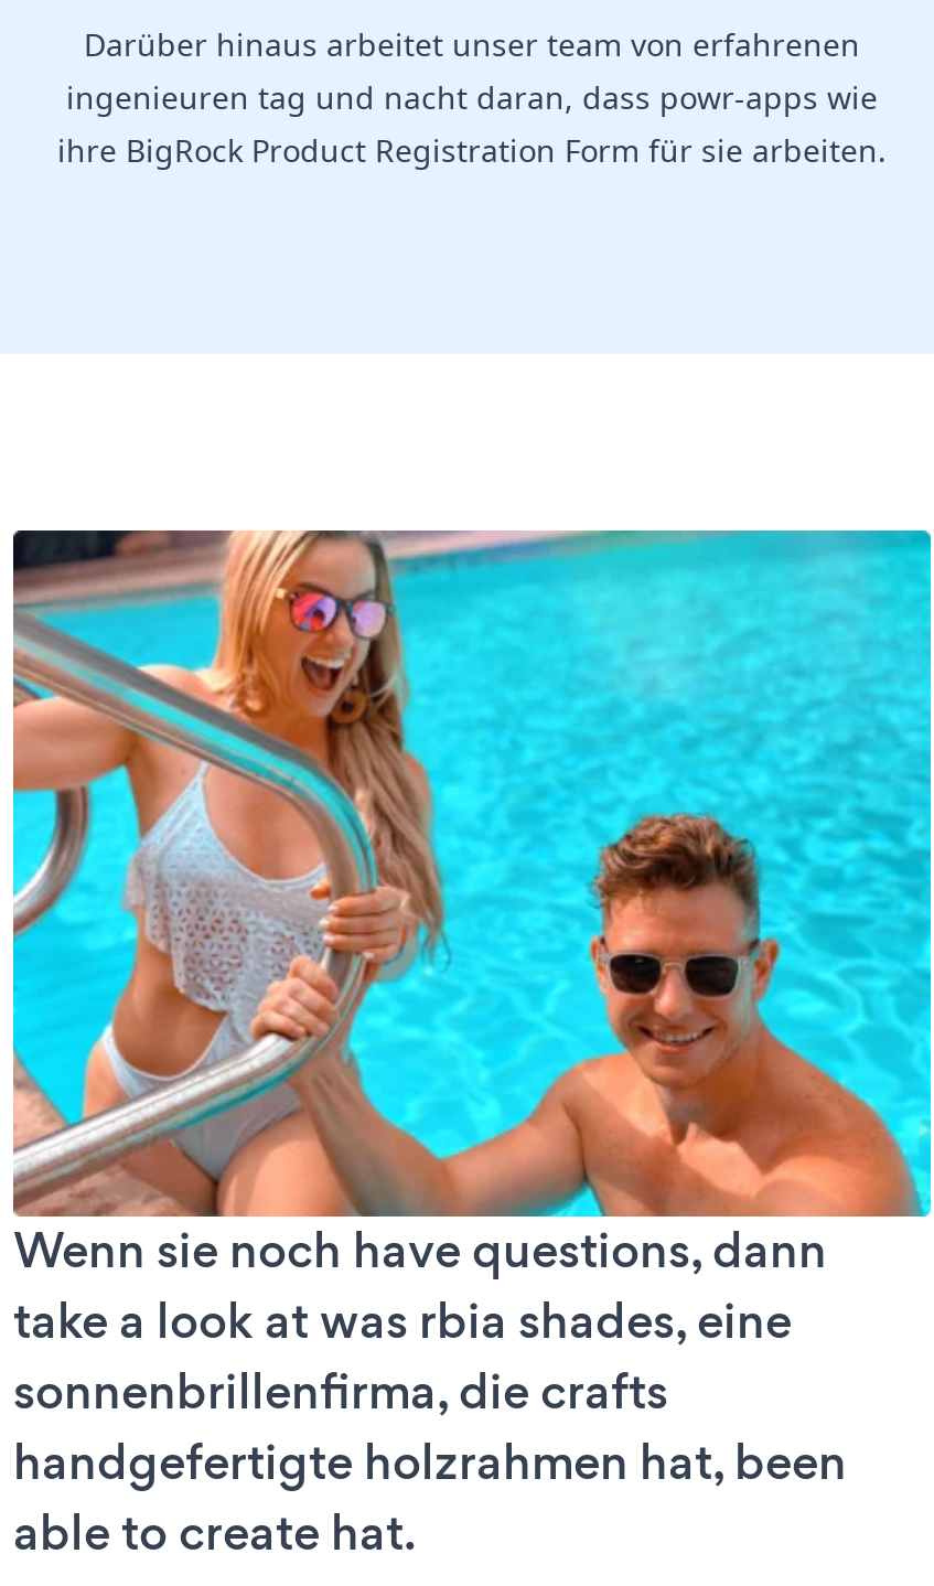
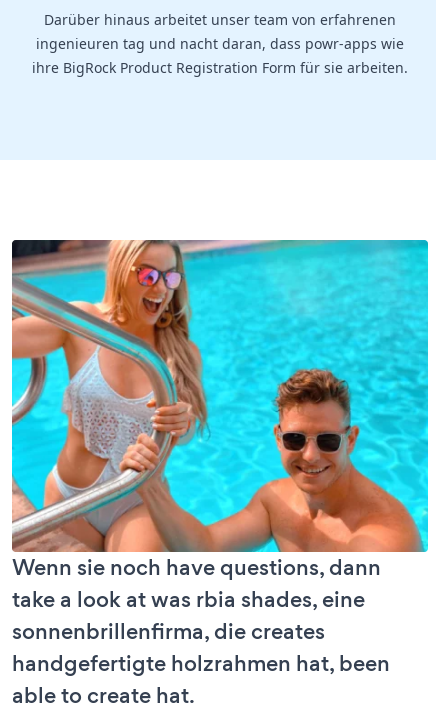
- sonnenbrillenfirma, die crafts
+ sonnenbrillenfirma, die creates
